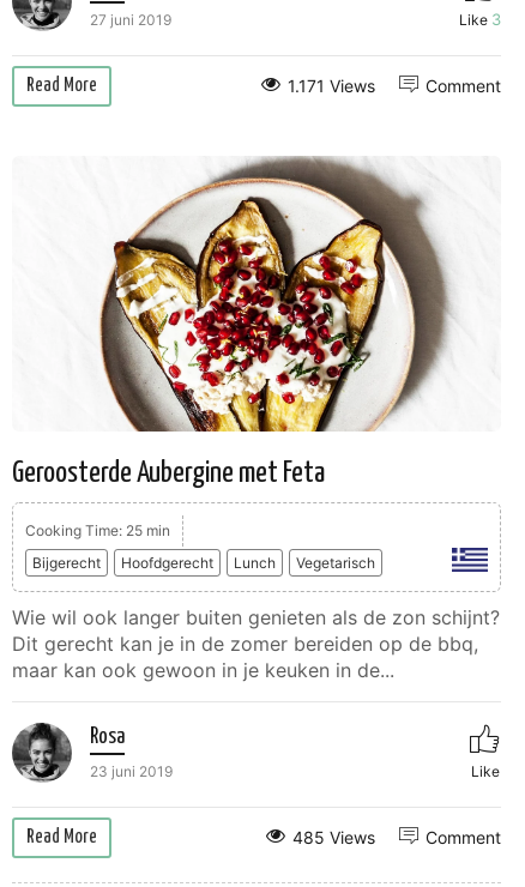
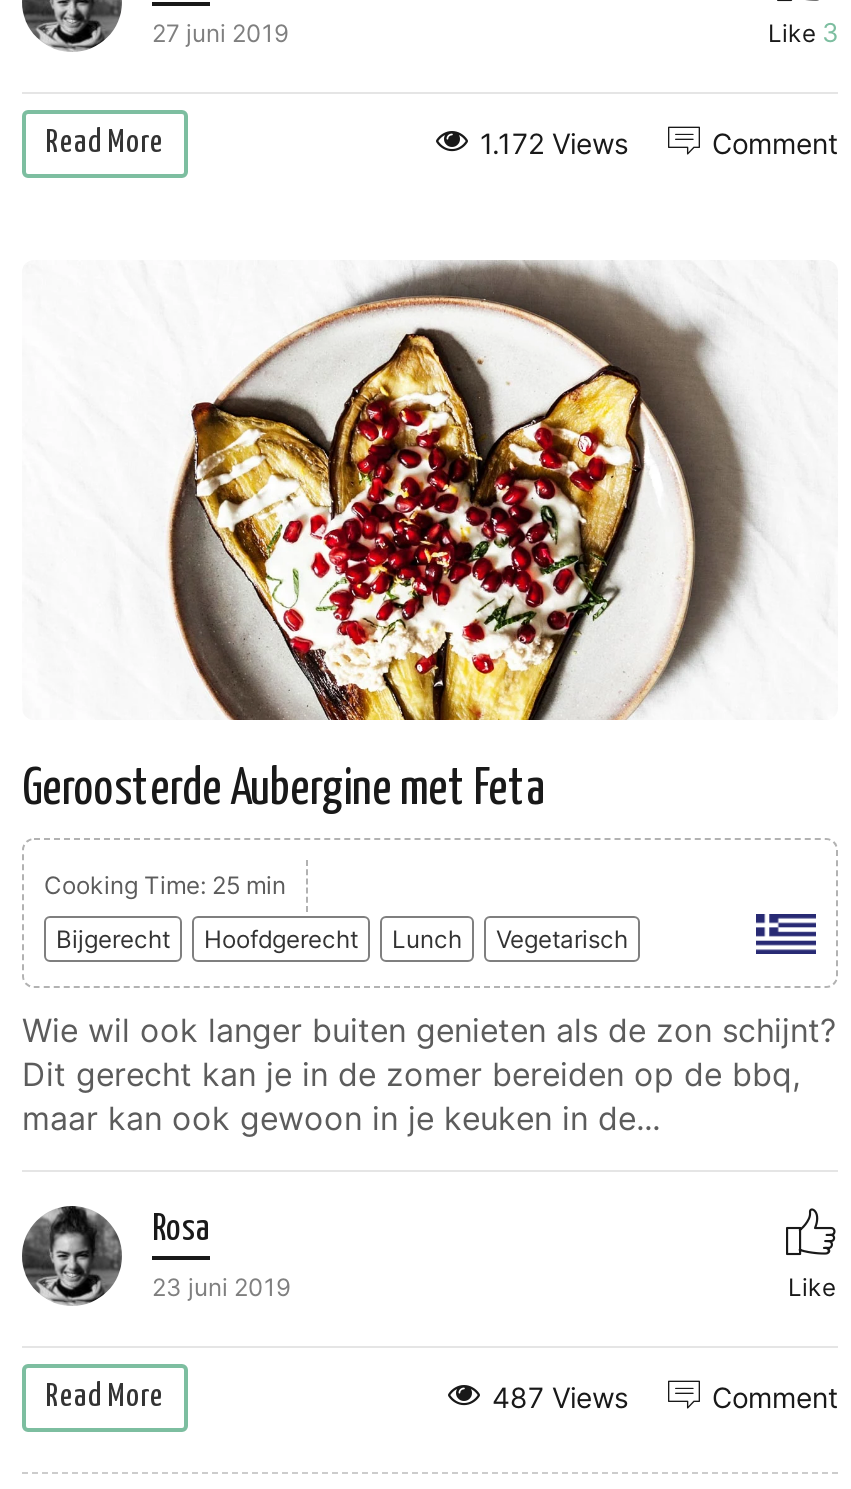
- 1.171 Views
+ 1.172 Views

- 485 Views
+ 487 Views
